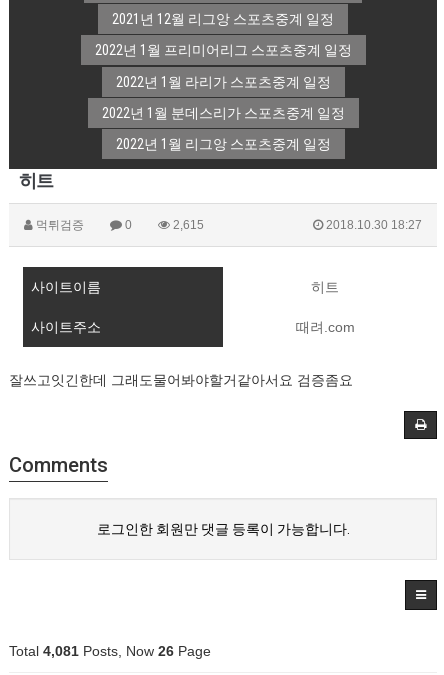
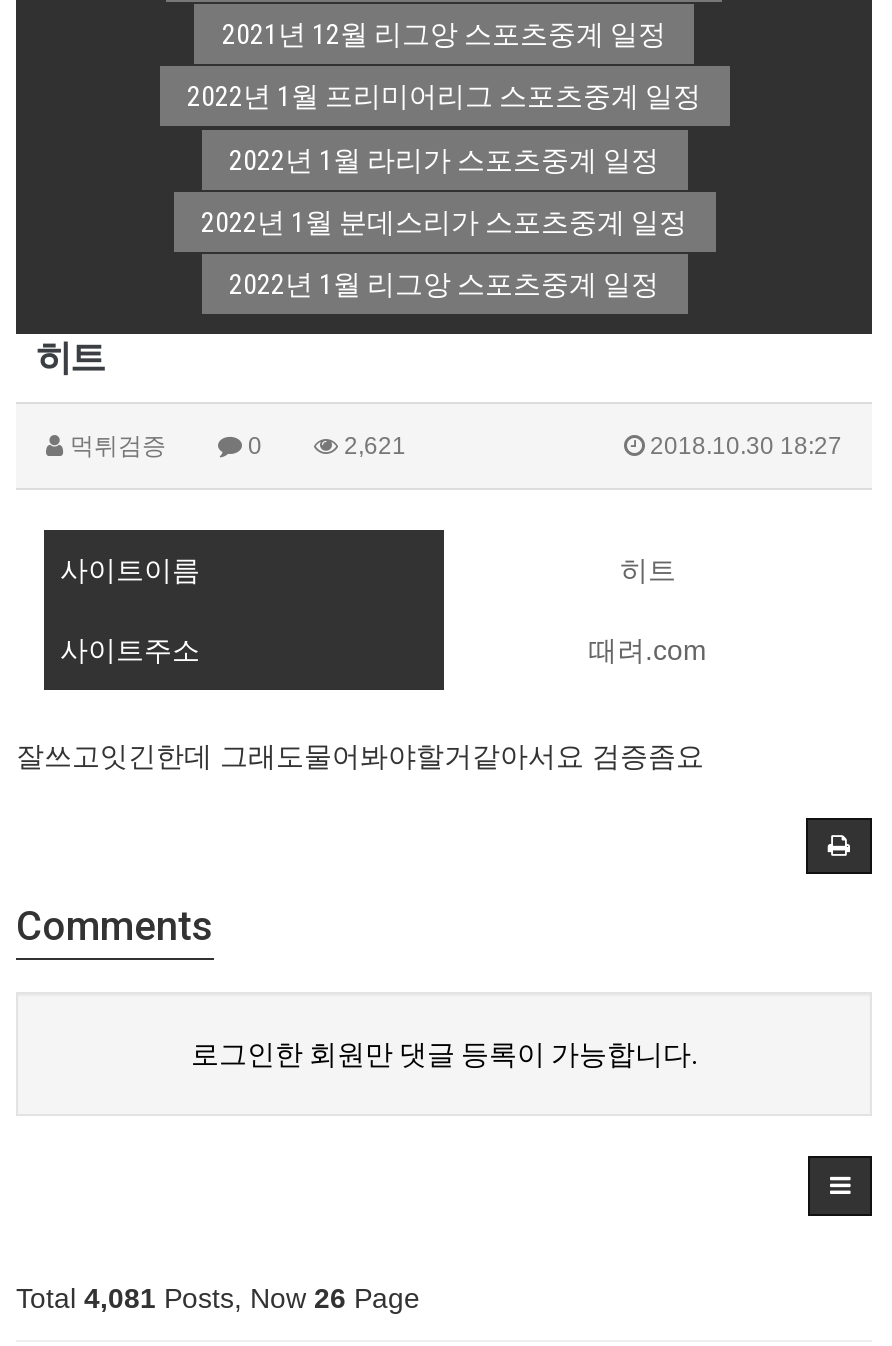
- 2,615
+ 2,621
